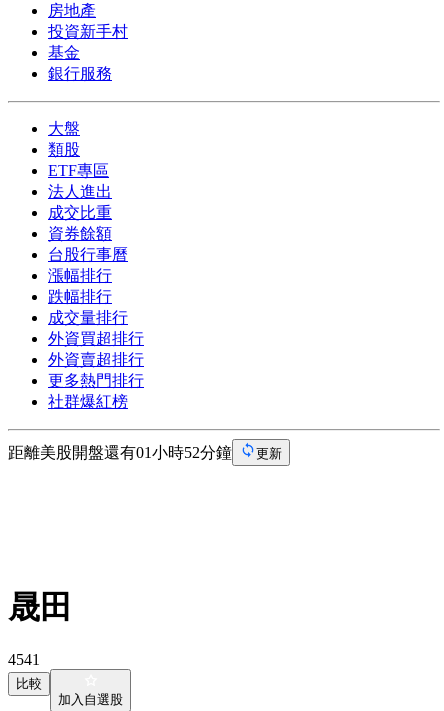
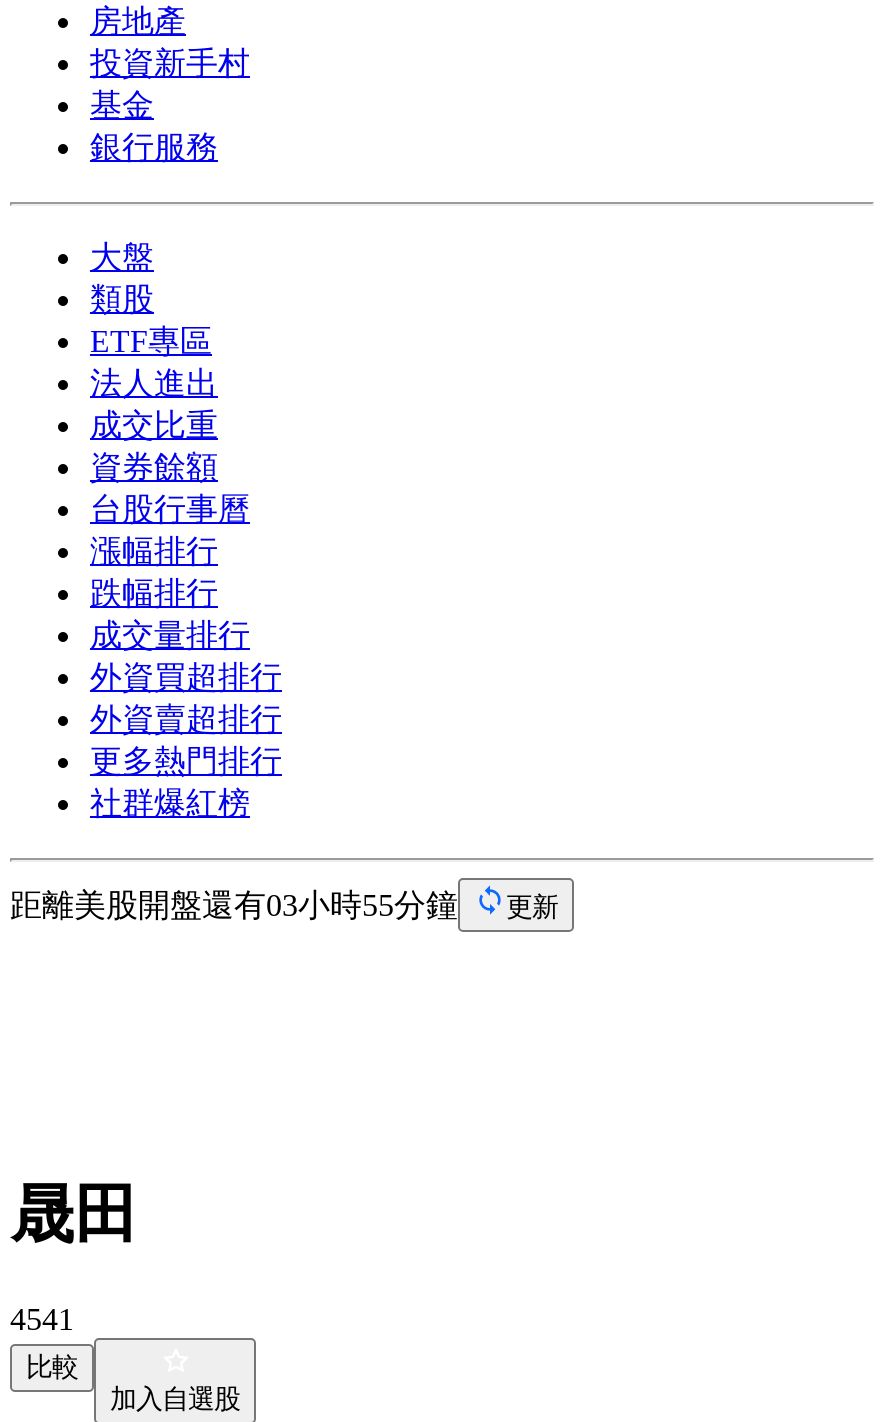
- 距離美股開盤還有01小時52分鐘
+ 距離美股開盤還有03小時55分鐘
